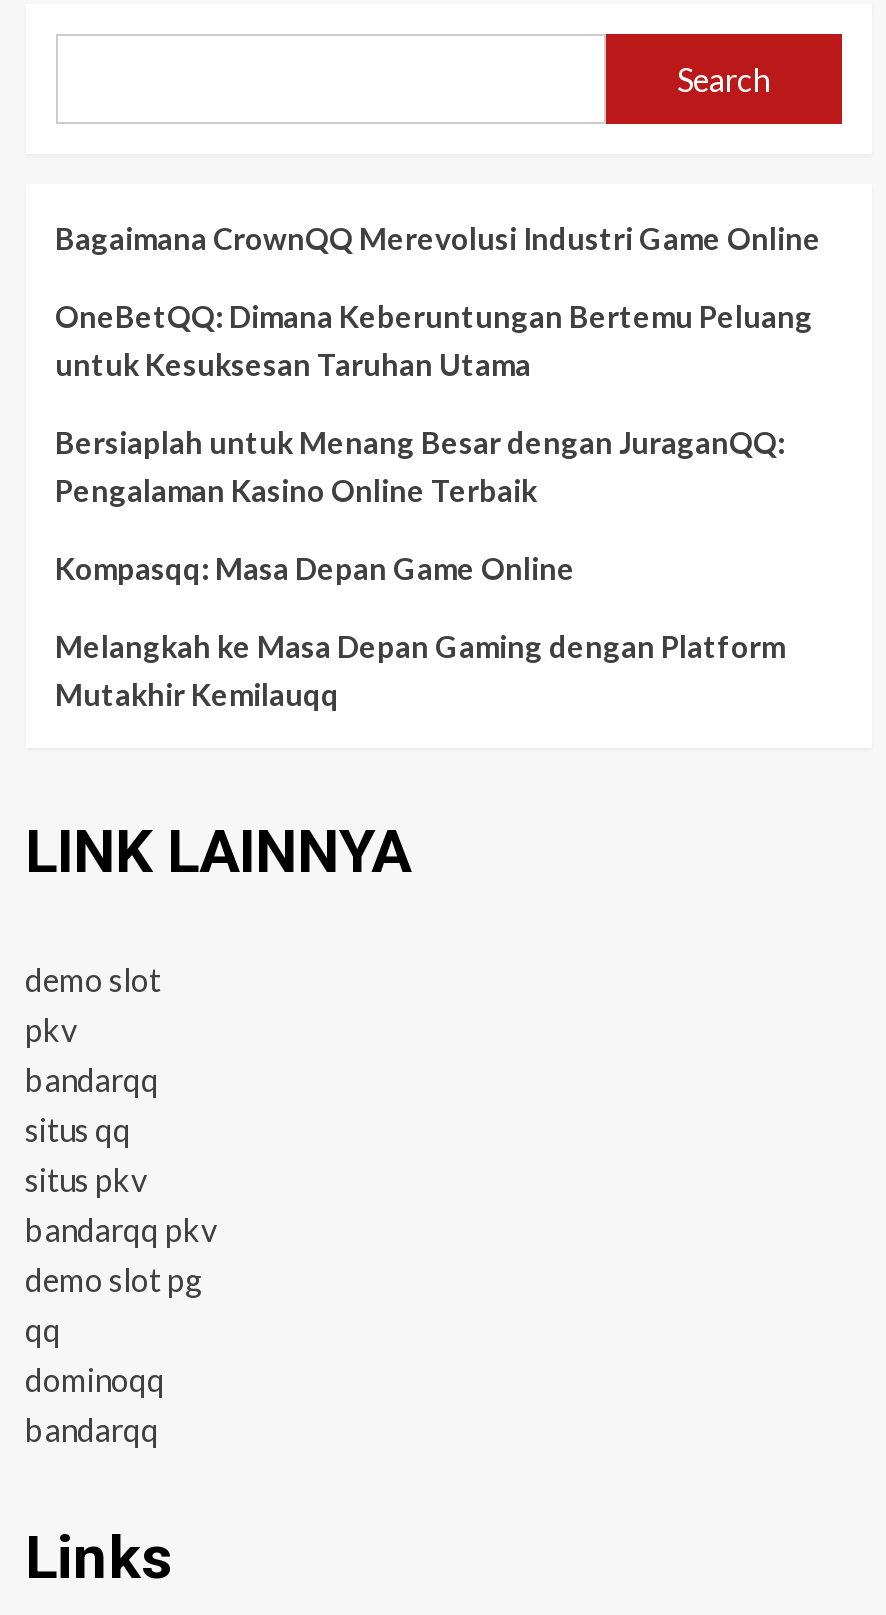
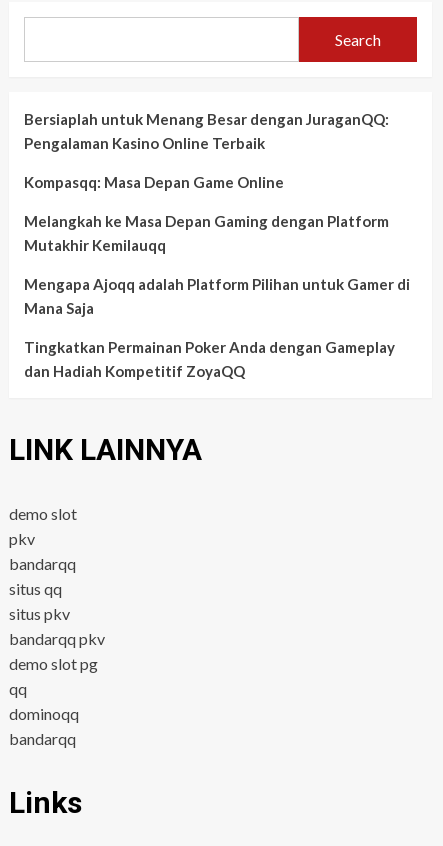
- Bagaimana CrownQQ Merevolusi Industri Game Online
- OneBetQQ: Dimana Keberuntungan Bertemu Peluang
- untuk Kesuksesan Taruhan Utama

moved up: Bersiaplah untuk Menang Besar dengan JuraganQQ: | Pengalaman Kasino Online Terbaik | Kompasqq: Masa Depan Game Online | Melangkah ke Masa Depan Gaming dengan Platform | Mutakhir Kemilauqq

+ Mengapa Ajoqq adalah Platform Pilihan untuk Gamer di
+ Mana Saja
+ Tingkatkan Permainan Poker Anda dengan Gameplay
+ dan Hadiah Kompetitif ZoyaQQ
